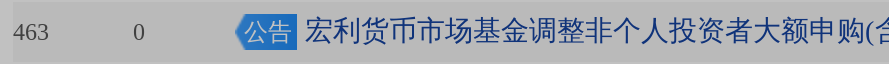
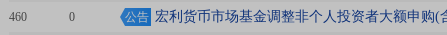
- 463
+ 460
